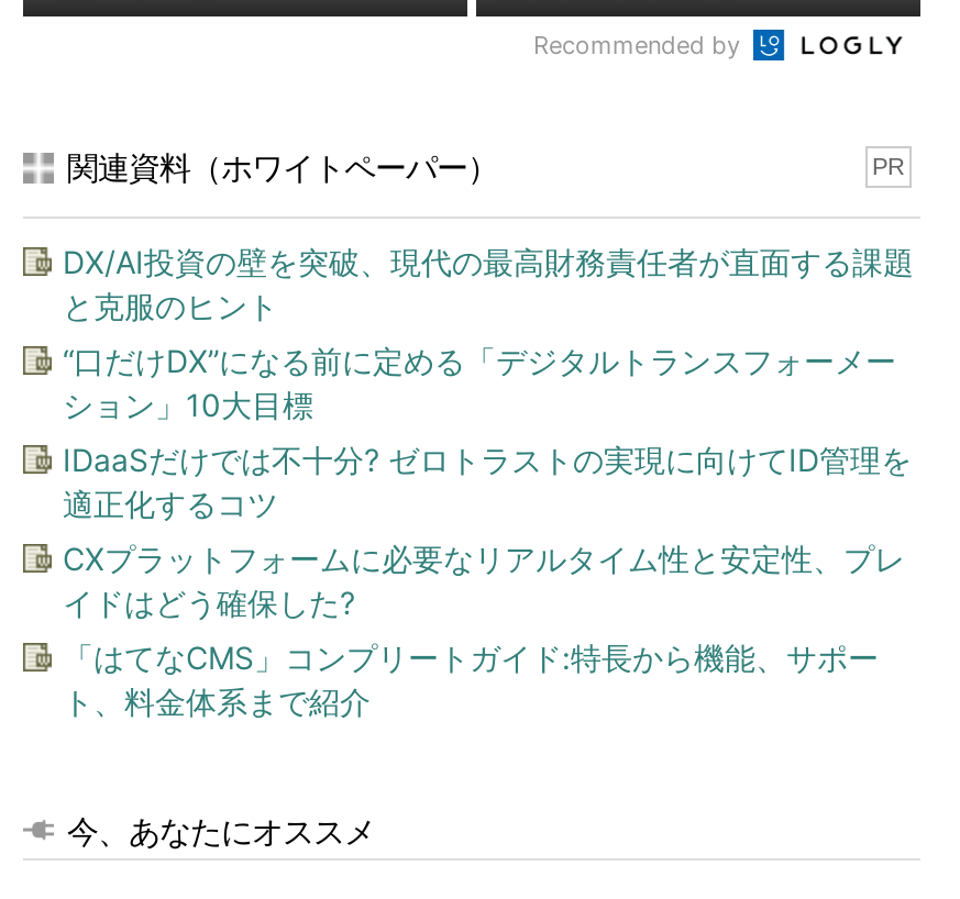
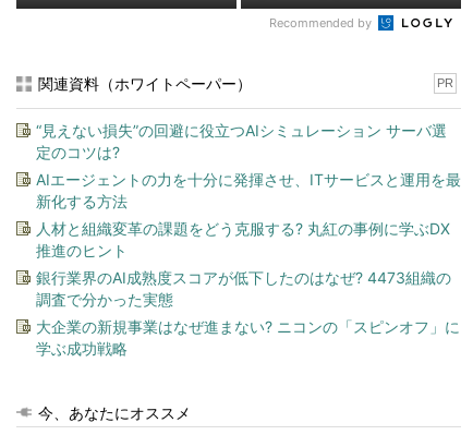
- DX/AI投資の壁を突破、現代の最高財務責任者が直面する課題
- と克服のヒント
+ “見えない損失”の回避に役立つAIシミュレーション サーバ選
+ 定のコツは?

- “口だけDX”になる前に定める「デジタルトランスフォーメー
- ション」10大目標
+ AIエージェントの力を十分に発揮させ、ITサービスと運用を最
+ 新化する方法

- IDaaSだけでは不十分? ゼロトラストの実現に向けてID管理を
- 適正化するコツ
+ 人材と組織変革の課題をどう克服する? 丸紅の事例に学ぶDX
+ 推進のヒント

- CXプラットフォームに必要なリアルタイム性と安定性、プレ
- イドはどう確保した?
+ 銀行業界のAI成熟度スコアが低下したのはなぜ? 4473組織の
+ 調査で分かった実態

- 「はてなCMS」コンプリートガイド:特長から機能、サポー
- ト、料金体系まで紹介
+ 大企業の新規事業はなぜ進まない? ニコンの「スピンオフ」に
+ 学ぶ成功戦略
